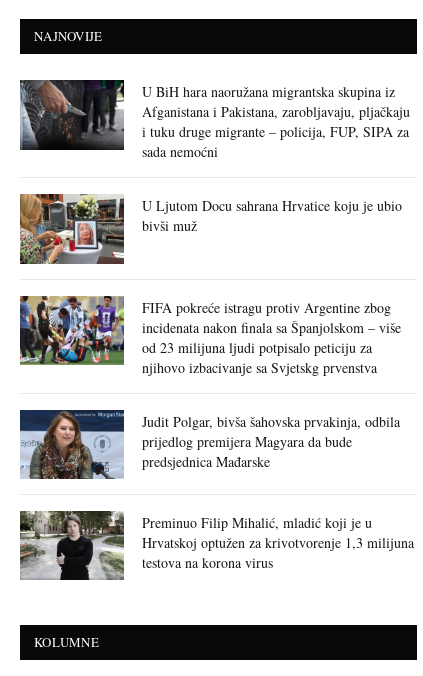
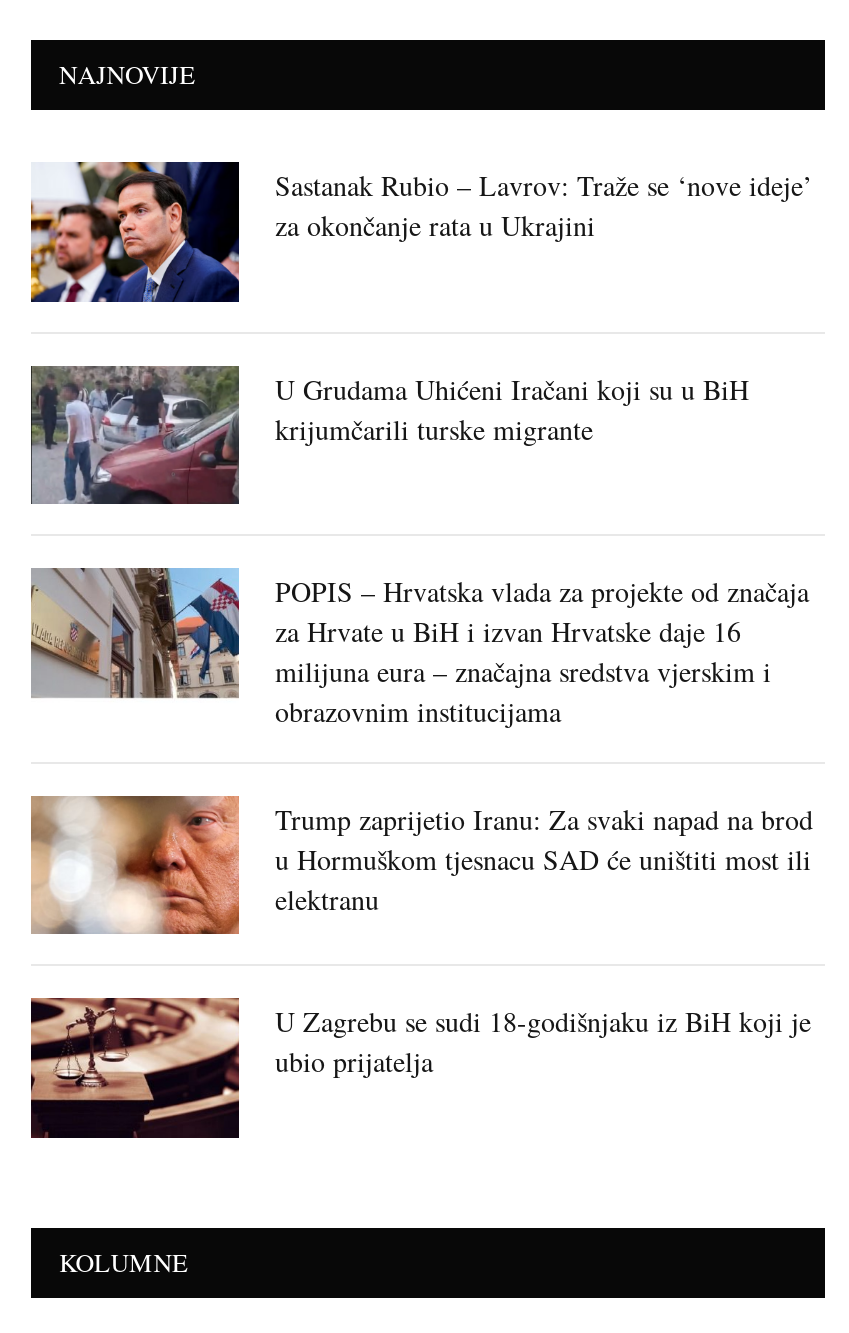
- [image]
- U BiH hara naoružana migrantska skupina iz
- Afganistana i Pakistana, zarobljavaju, pljačkaju
- i tuku druge migrante – policija, FUP, SIPA za
- sada nemoćni
+ [image]
+ Sastanak Rubio – Lavrov: Traže se ‘nove ideje’
+ za okončanje rata u Ukrajini

- [image]
- U Ljutom Docu sahrana Hrvatice koju je ubio
- bivši muž
+ [image]
+ U Grudama Uhićeni Iračani koji su u BiH
+ krijumčarili turske migrante

- [image]
- FIFA pokreće istragu protiv Argentine zbog
- incidenata nakon finala sa Španjolskom – više
- od 23 milijuna ljudi potpisalo peticiju za
- njihovo izbacivanje sa Svjetskg prvenstva
+ [image]
+ POPIS – Hrvatska vlada za projekte od značaja
+ za Hrvate u BiH i izvan Hrvatske daje 16
+ milijuna eura – značajna sredstva vjerskim i
+ obrazovnim institucijama

- [image]
- Judit Polgar, bivša šahovska prvakinja, odbila
- prijedlog premijera Magyara da bude
- predsjednica Mađarske
+ [image]
+ Trump zaprijetio Iranu: Za svaki napad na brod
+ u Hormuškom tjesnacu SAD će uništiti most ili
+ elektranu

- [image]
- Preminuo Filip Mihalić, mladić koji je u
- Hrvatskoj optužen za krivotvorenje 1,3 milijuna
- testova na korona virus
+ [image]
+ U Zagrebu se sudi 18-godišnjaku iz BiH koji je
+ ubio prijatelja
